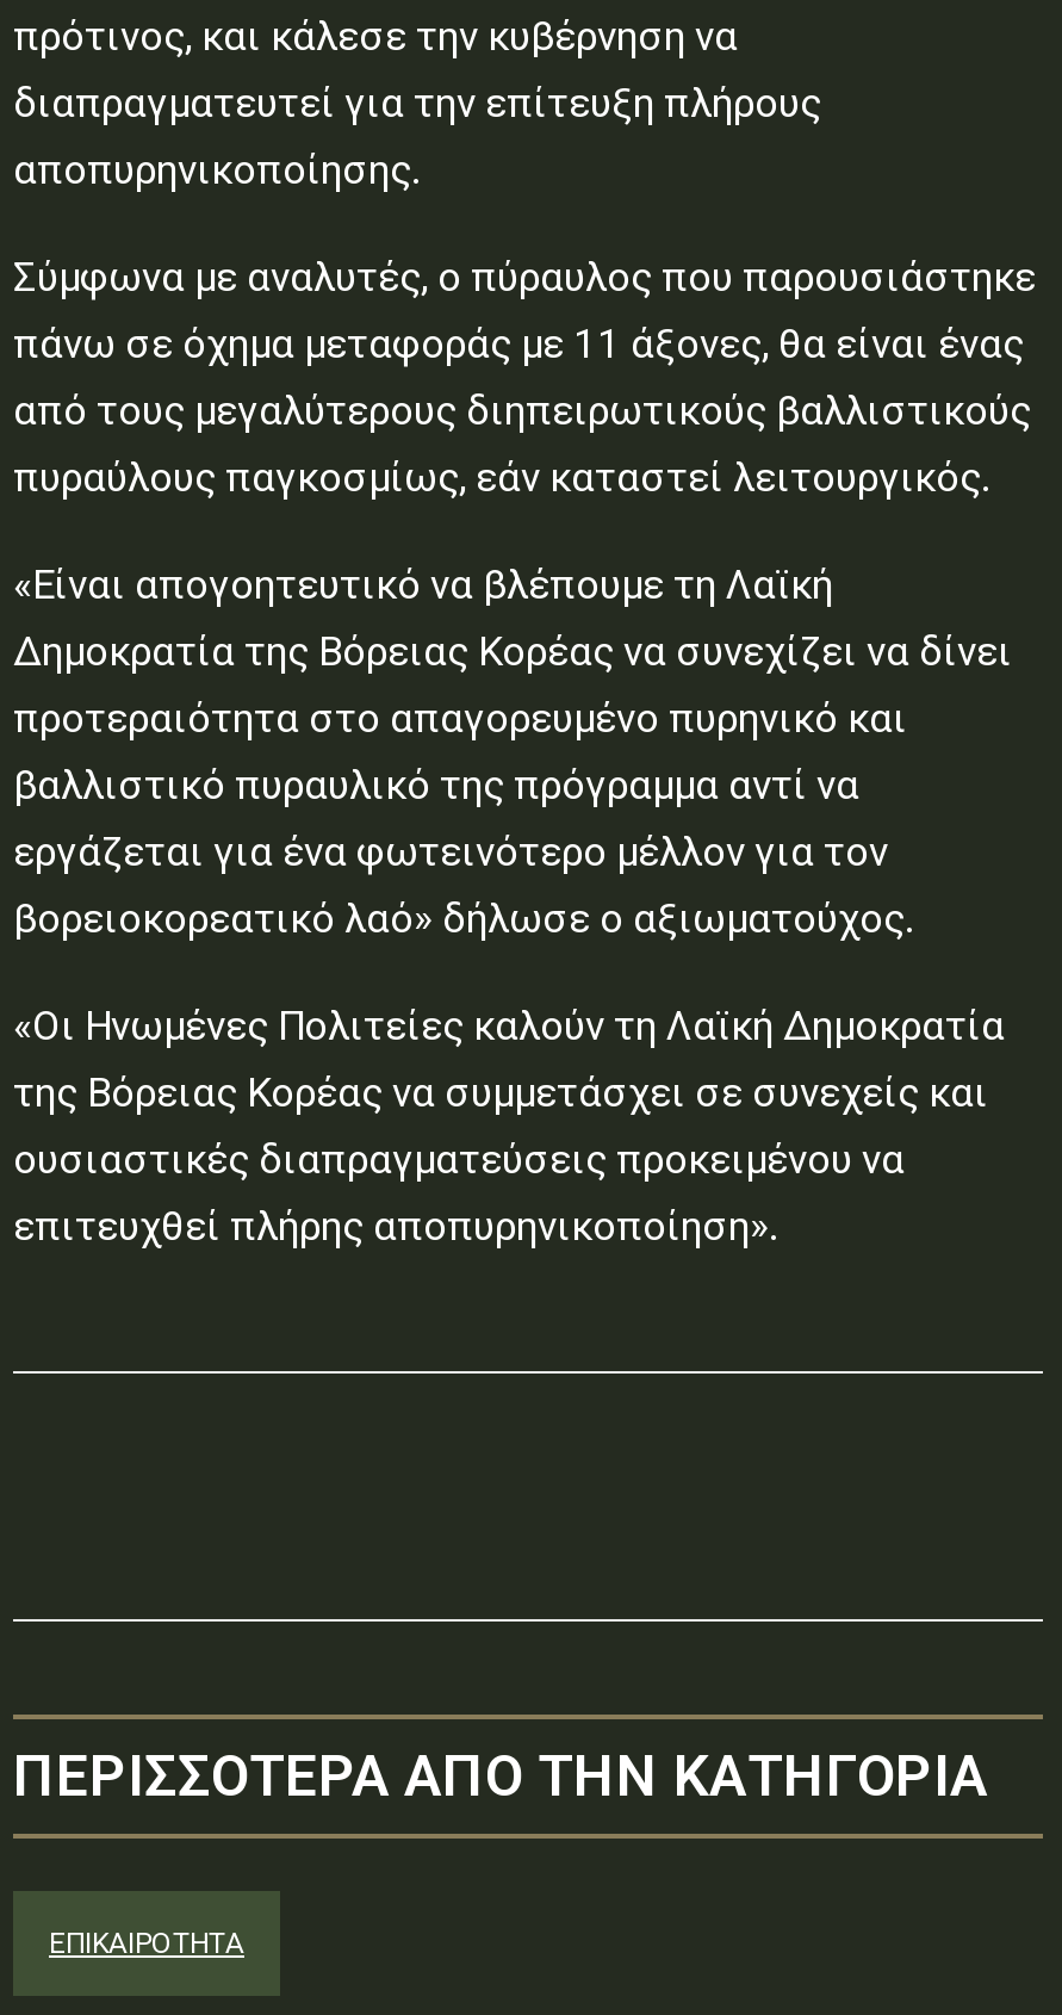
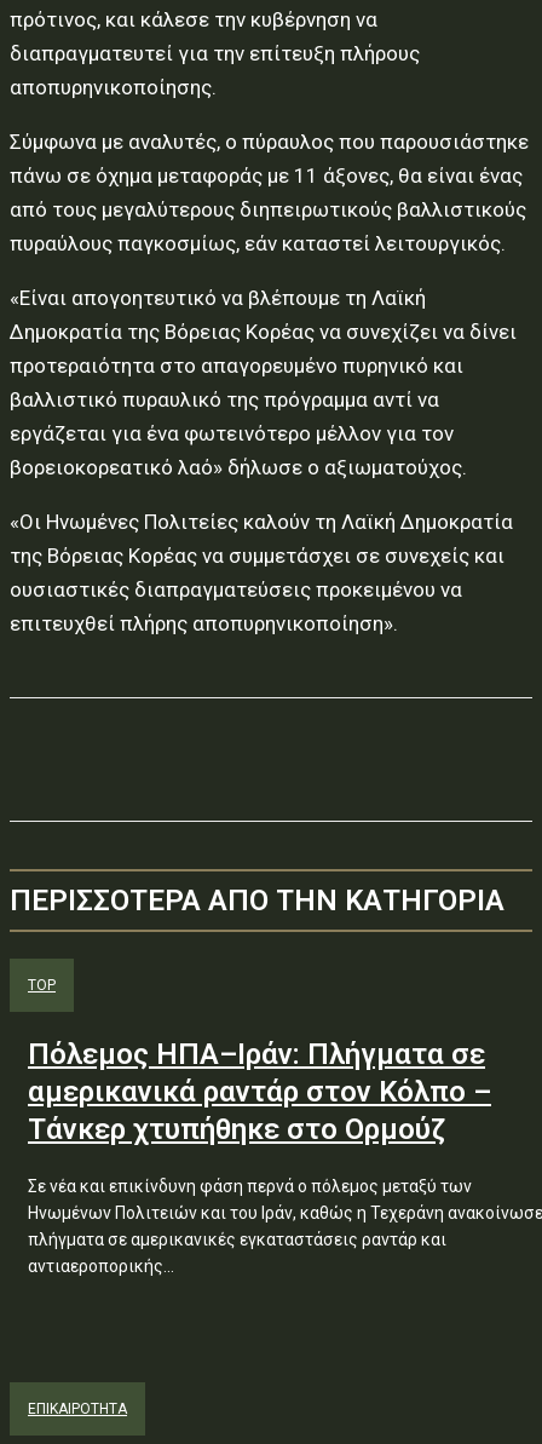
+ TOP
+ Πόλεμος ΗΠΑ–Ιράν: Πλήγματα σε
+ αμερικανικά ραντάρ στον Κόλπο –
+ Τάνκερ χτυπήθηκε στο Ορμούζ
+ Σε νέα και επικίνδυνη φάση περνά ο πόλεμος μεταξύ των
+ Ηνωμένων Πολιτειών και του Ιράν, καθώς η Τεχεράνη ανακοίνωσε
+ πλήγματα σε αμερικανικές εγκαταστάσεις ραντάρ και
+ αντιαεροπορικής...
